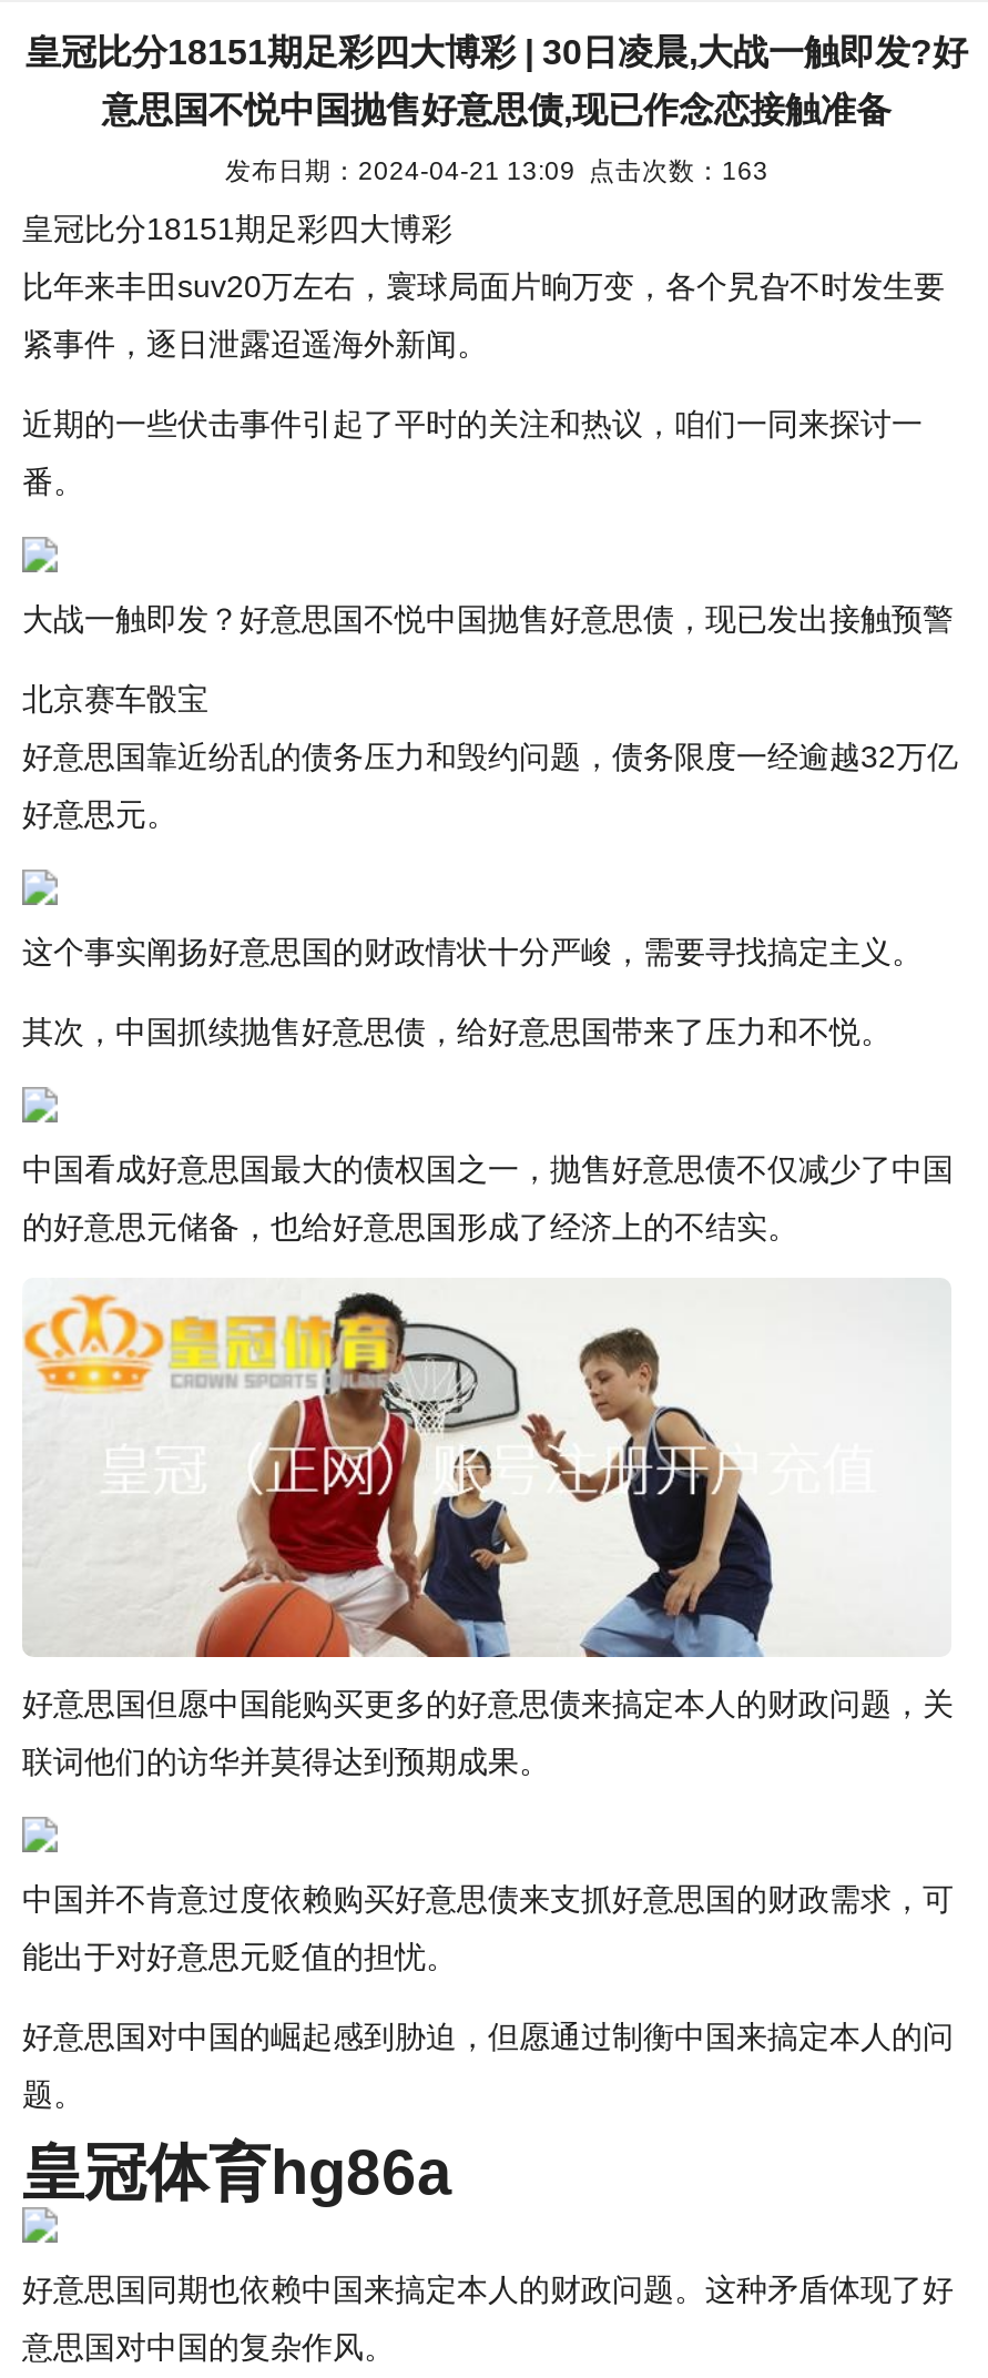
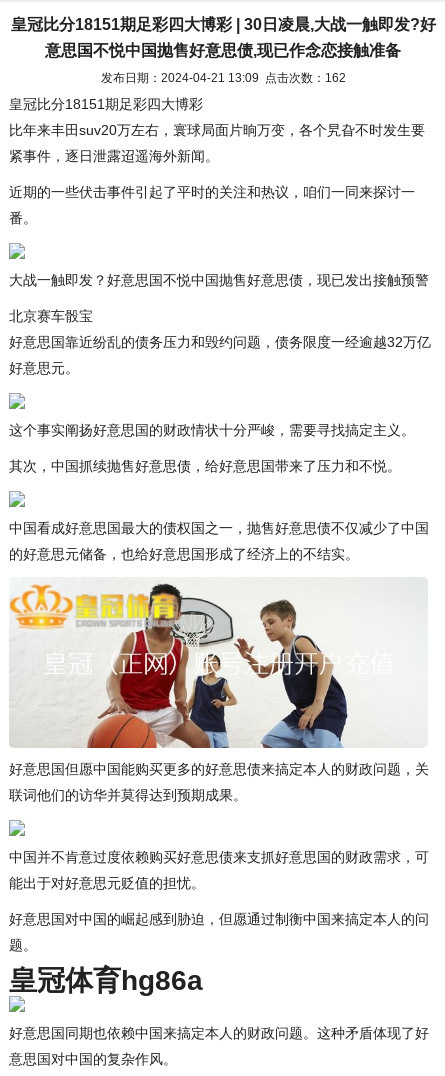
- 发布日期：2024-04-21 13:09 点击次数：163
+ 发布日期：2024-04-21 13:09 点击次数：162
